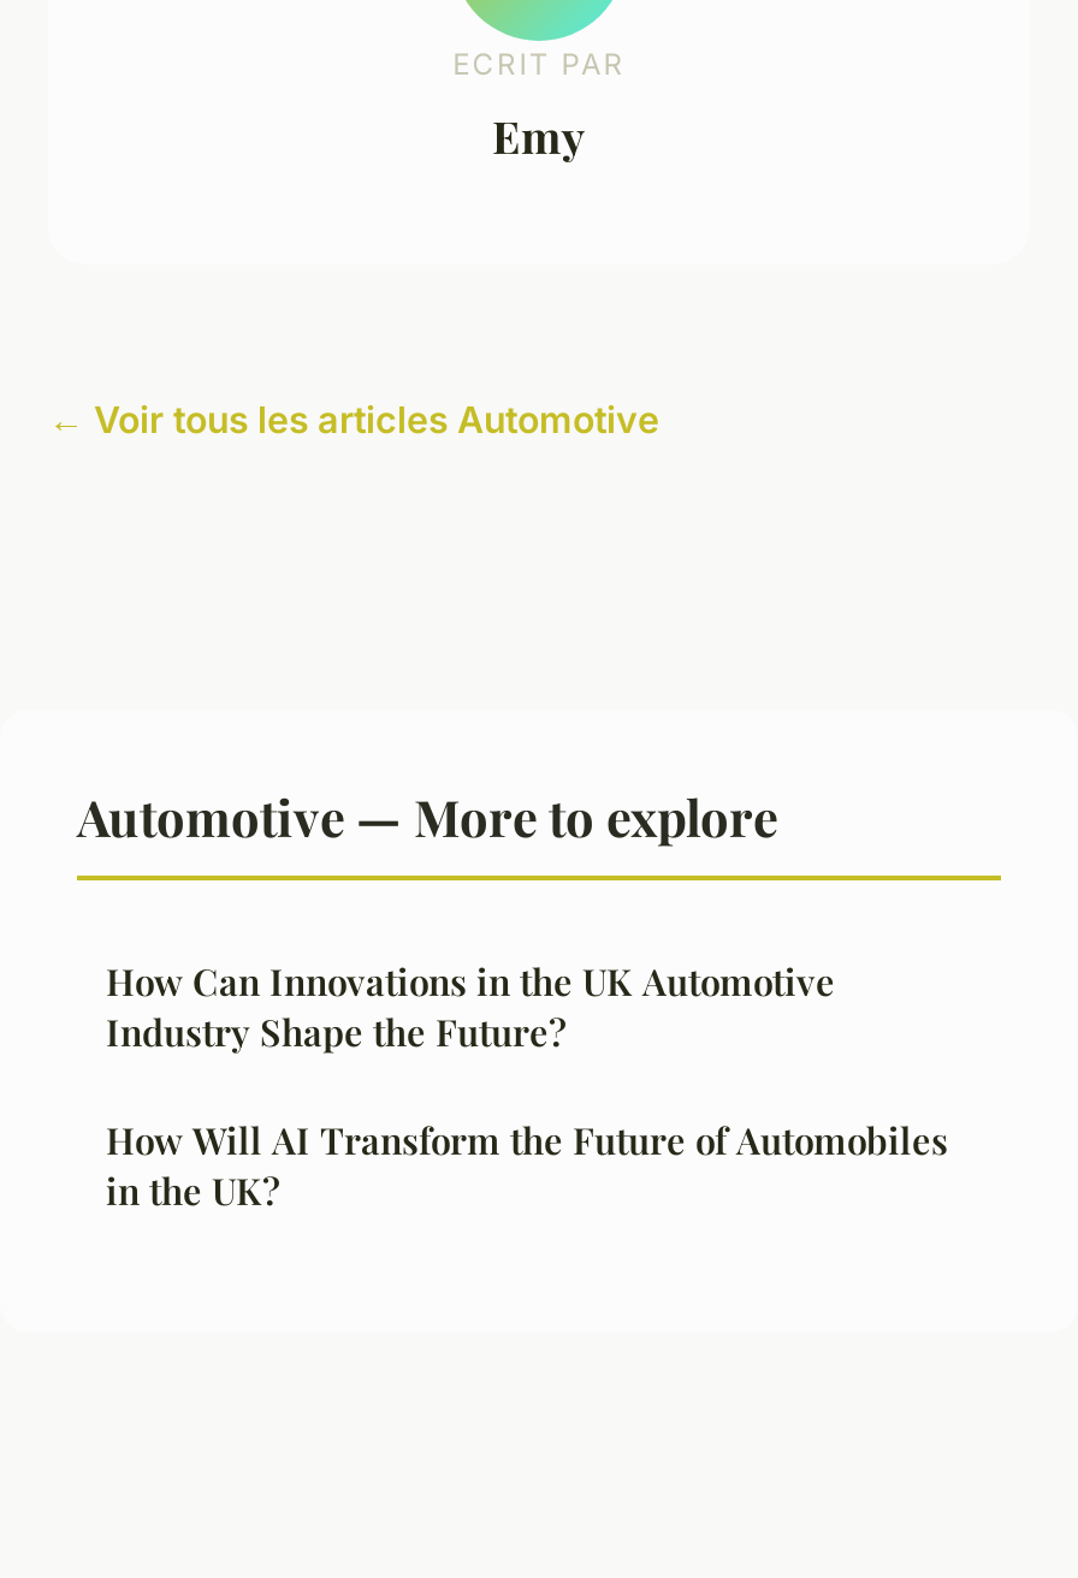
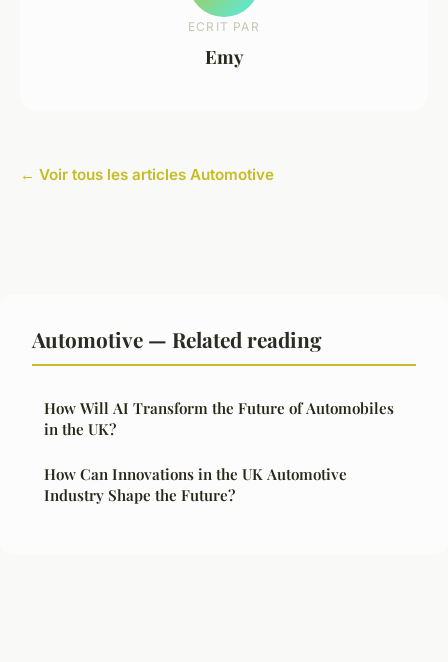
- Automotive — More to explore
+ Automotive — Related reading

moved down: How Can Innovations in the UK Automotive | Industry Shape the Future?

moved up: How Will AI Transform the Future of Automobiles | in the UK?
